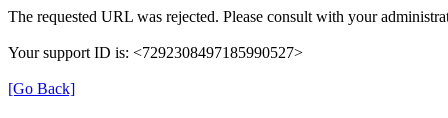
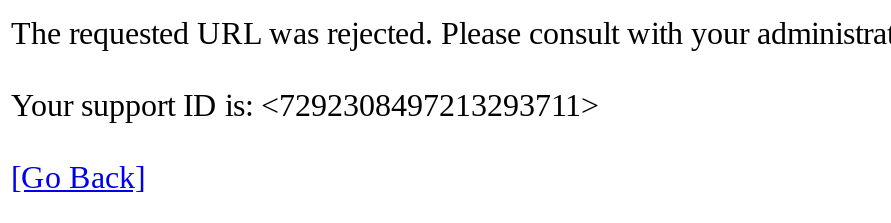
- Your support ID is: <7292308497185990527>
+ Your support ID is: <7292308497213293711>
